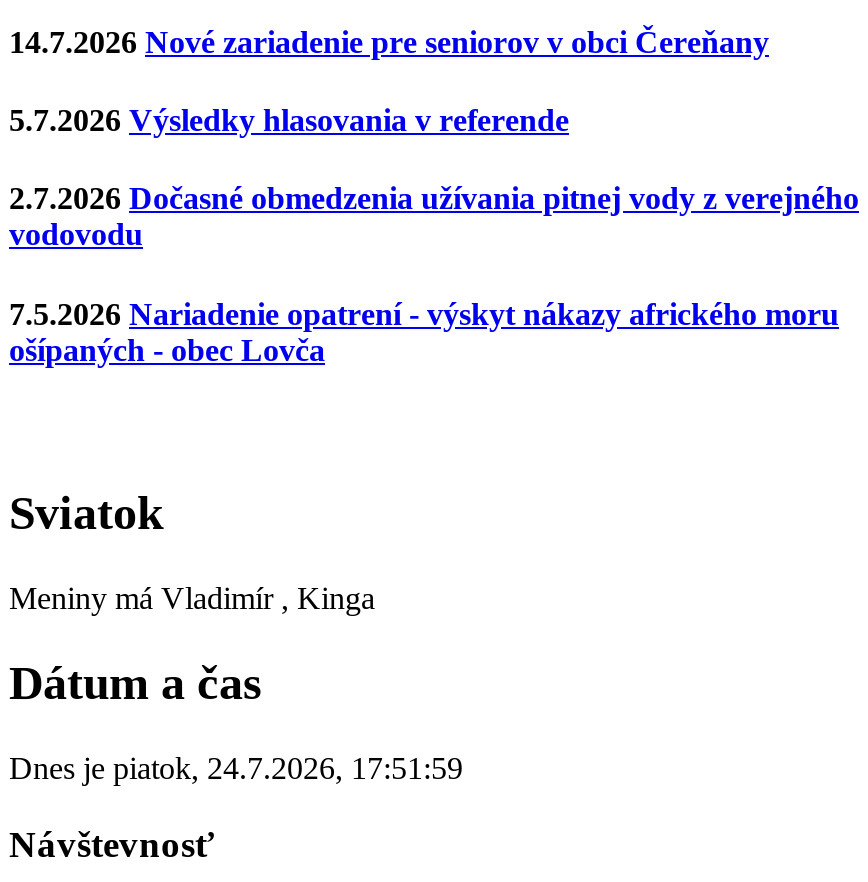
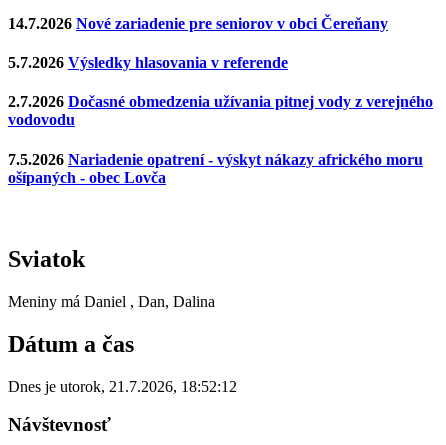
- Meniny má Vladimír , Kinga
+ Meniny má Daniel , Dan, Dalina

- Dnes je piatok, 24.7.2026, 17:51:59
+ Dnes je utorok, 21.7.2026, 18:52:12
